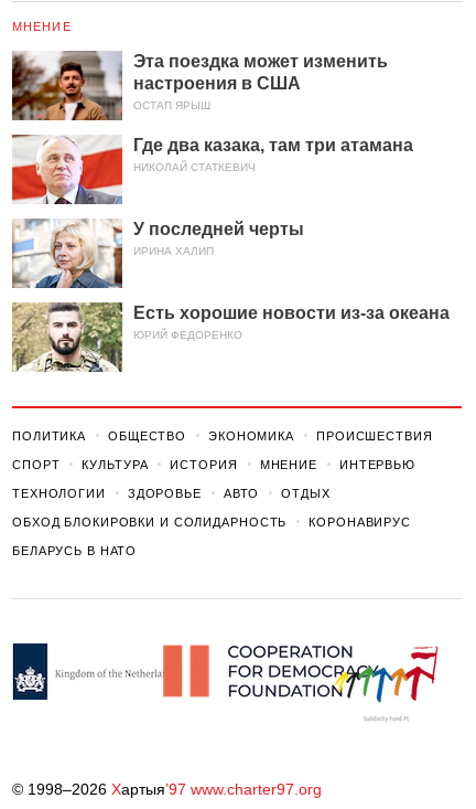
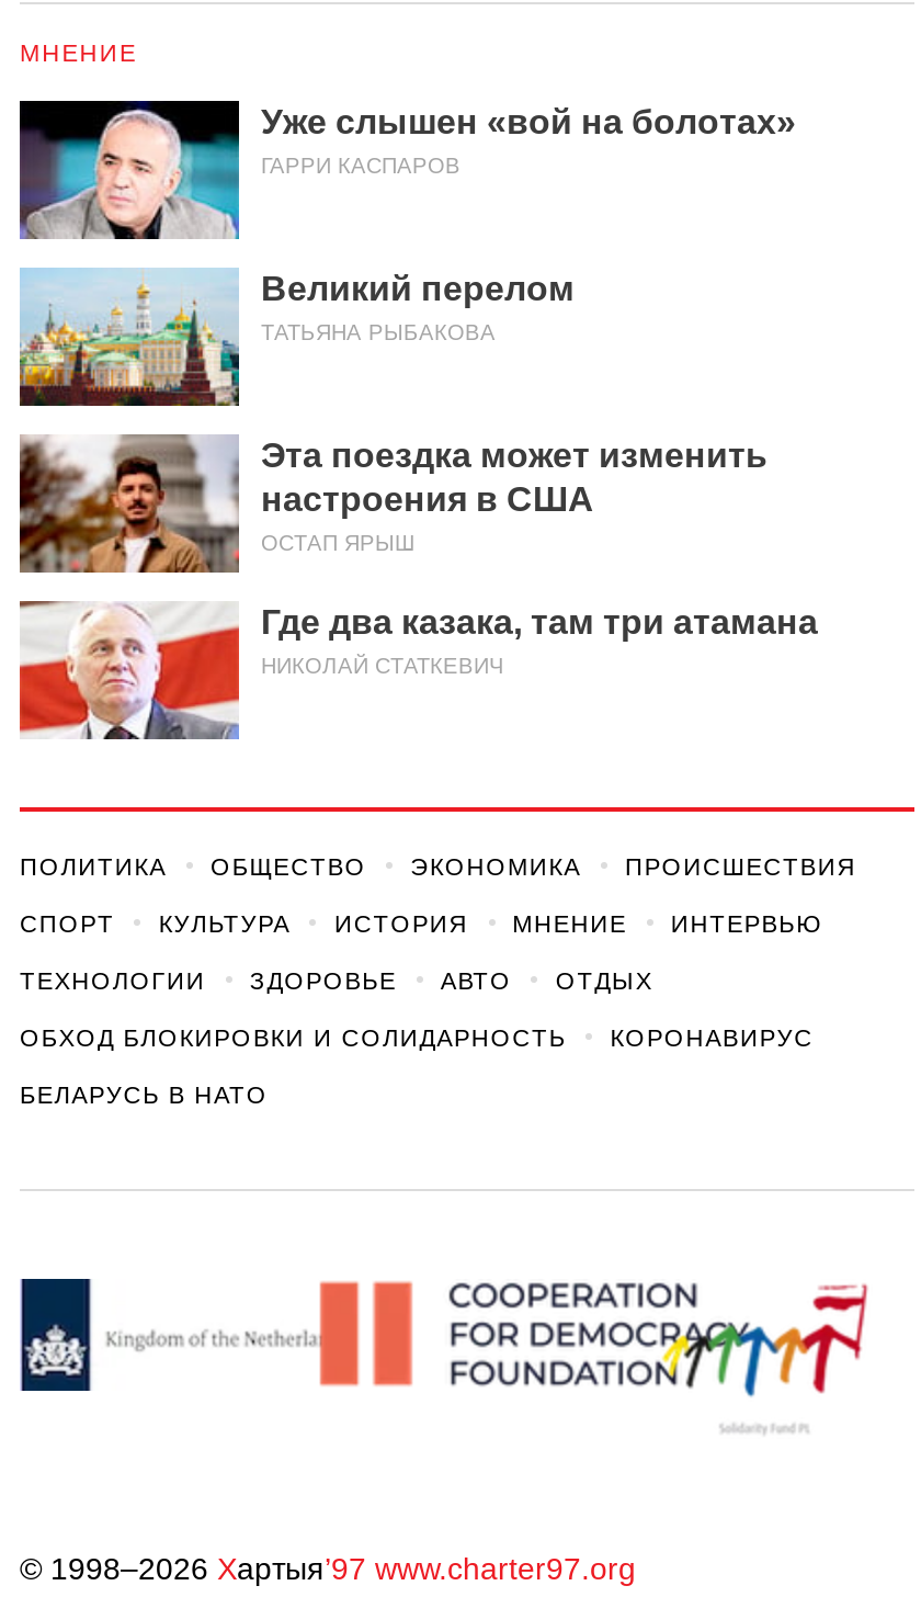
+ [image]
+ Уже слышен «вой на болотах»
+ ГАРРИ КАСПАРОВ
+ Великий перелом
+ ТАТЬЯНА РЫБАКОВА

+ [image]

moved down: [image] | Эта поездка может изменить | настроения в США | ОСТАП ЯРЫШ | Где два казака, там три атамана | НИКОЛАЙ СТАТКЕВИЧ

- [image]
- У последней черты
- ИРИНА ХАЛИП
- Есть хорошие новости из-за океана
- ЮРИЙ ФЕДОРЕНКО

- [image]
